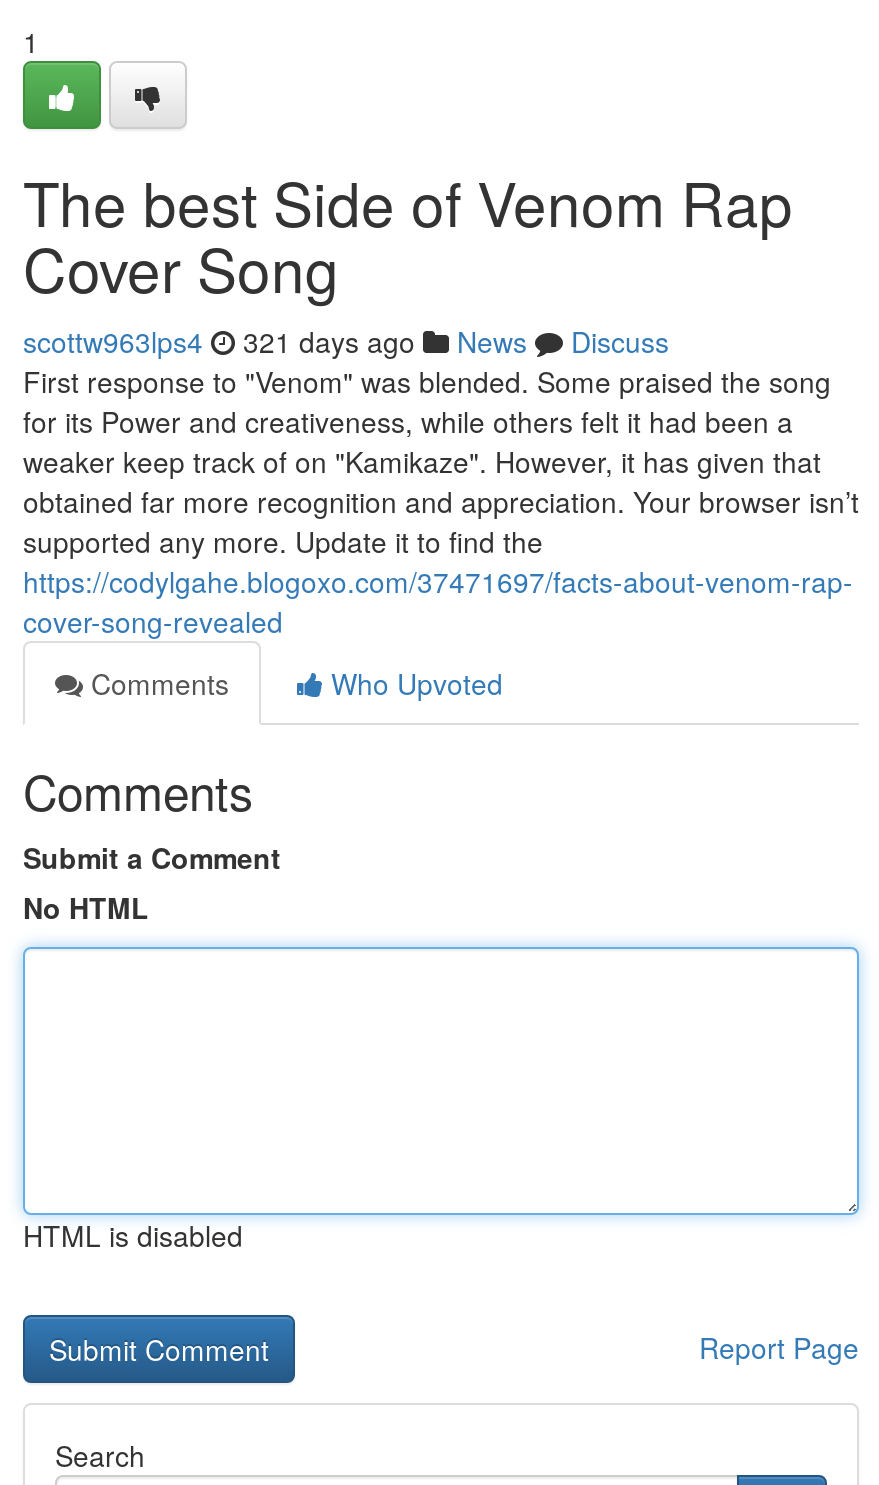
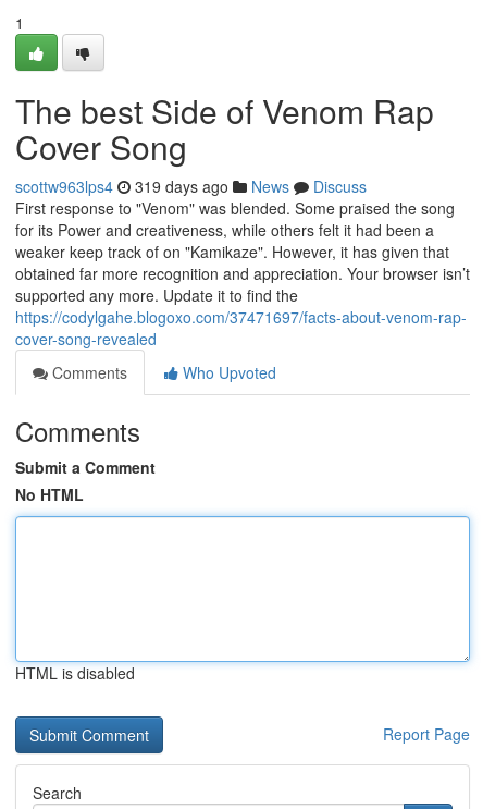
- scottw963lps4 321 days ago News Discuss
+ scottw963lps4 319 days ago News Discuss
